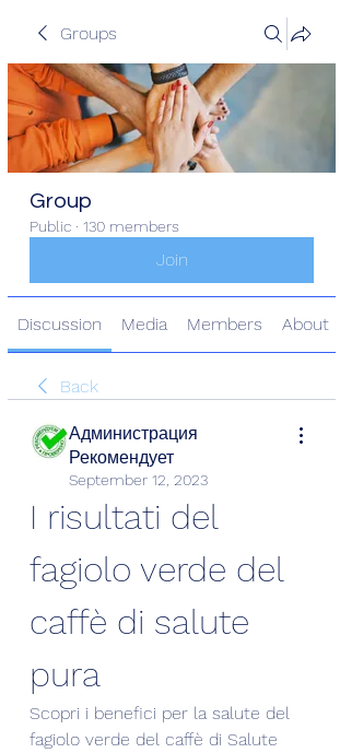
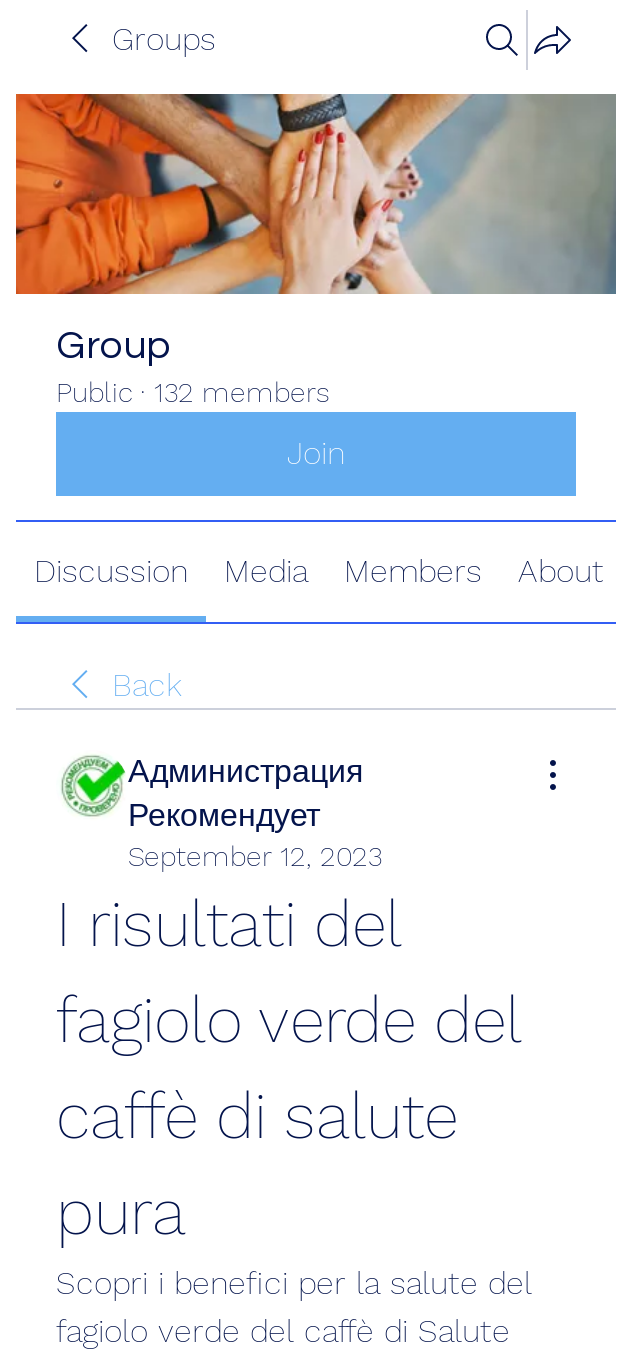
- Public · 130 members
+ Public · 132 members
